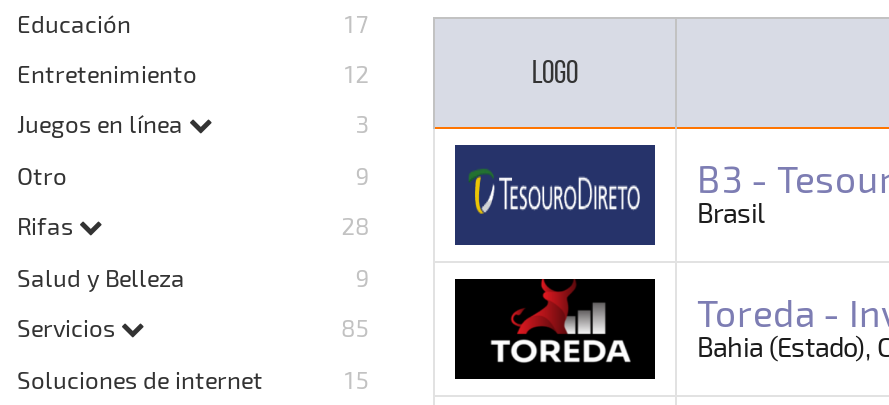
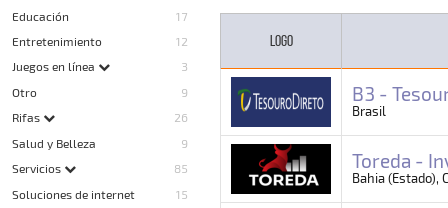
- 28
+ 26
